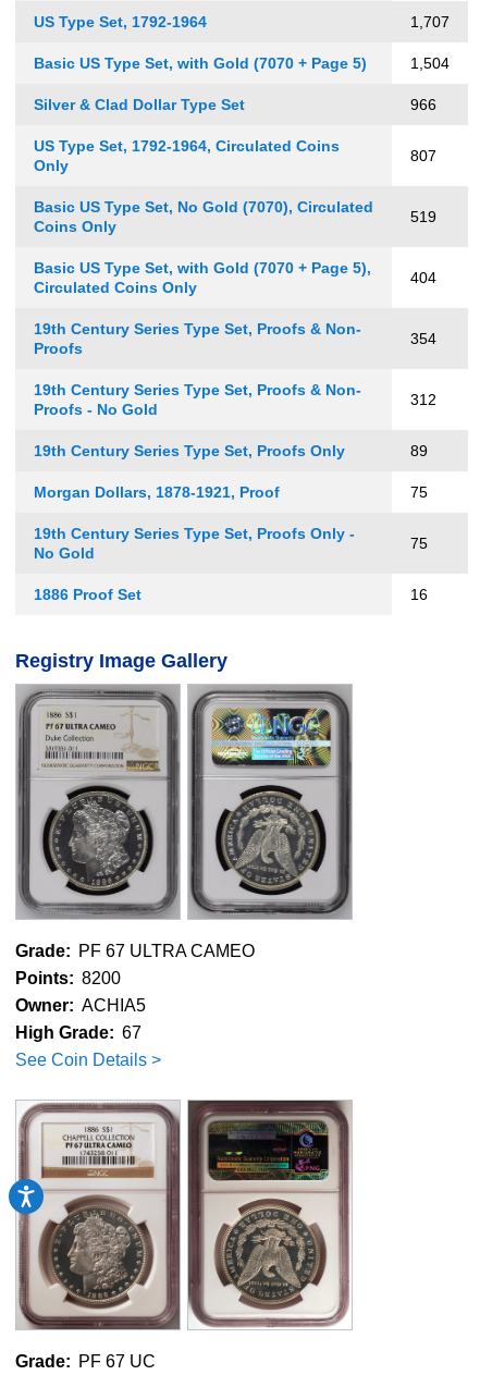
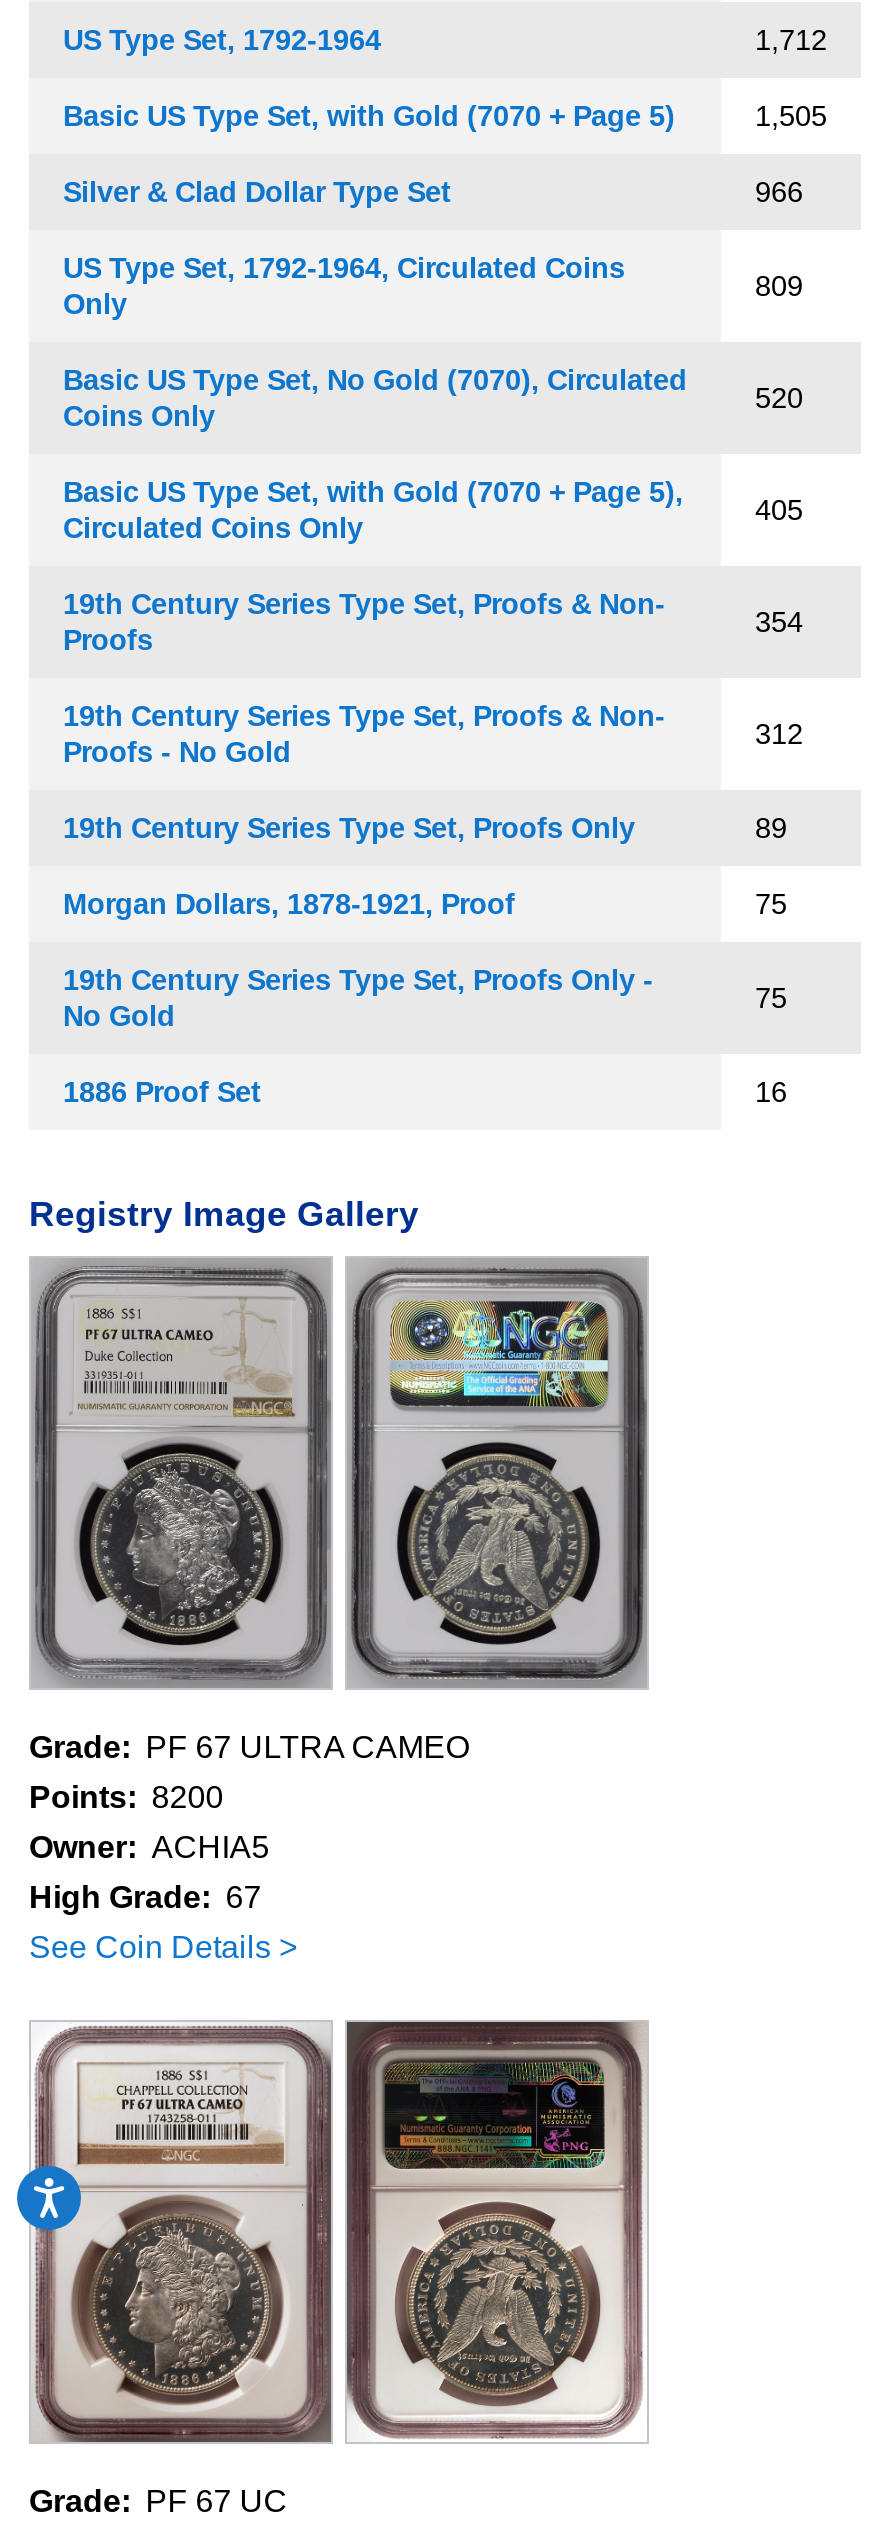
- 1,707
+ 1,712

- 1,504
+ 1,505

- 807
+ 809

- 519
+ 520

- 404
+ 405
